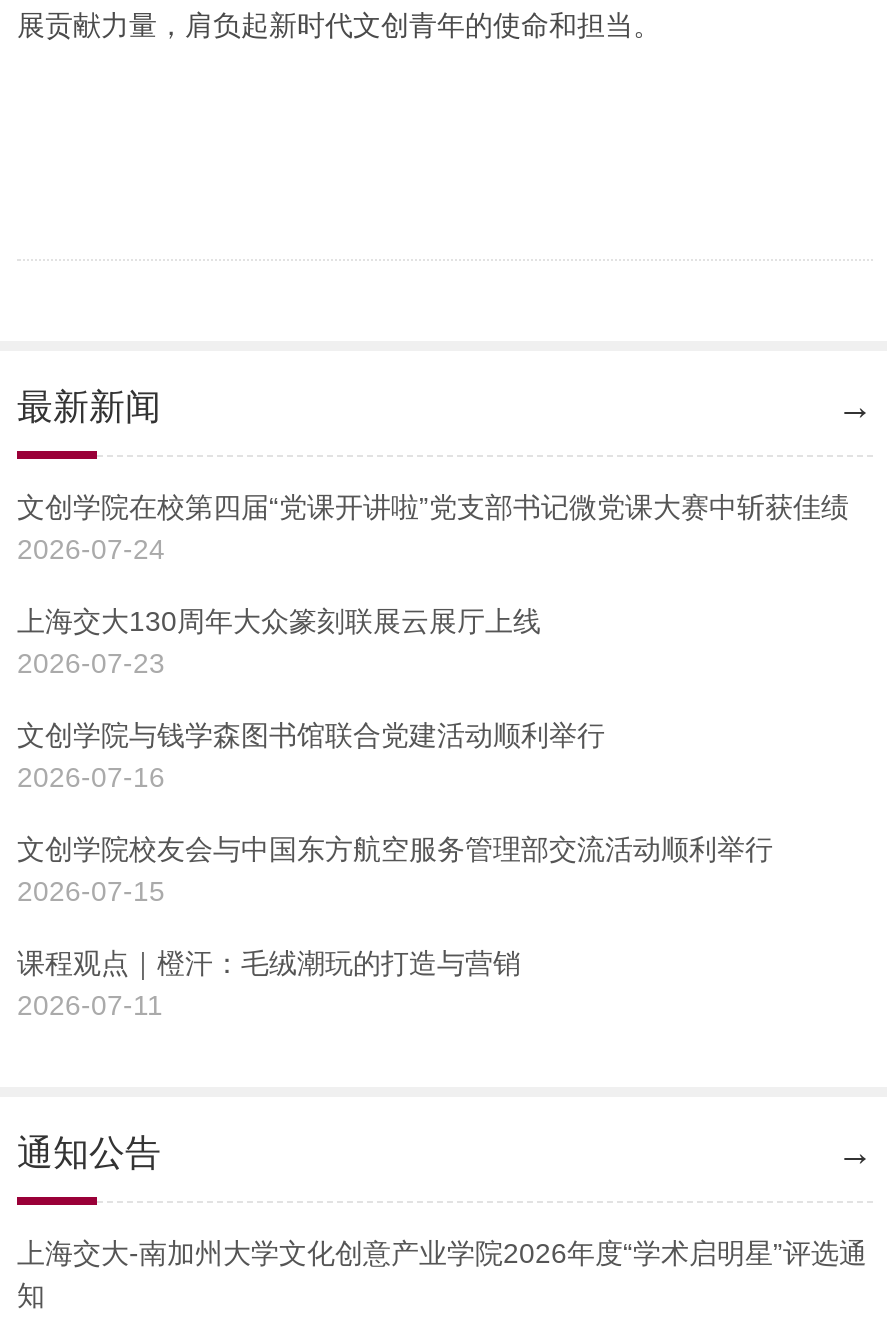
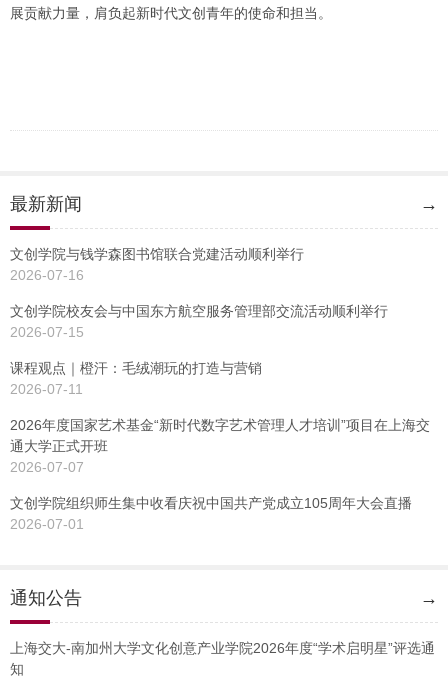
- 文创学院在校第四届“党课开讲啦”党支部书记微党课大赛中斩获佳绩
- 2026-07-24
- 上海交大130周年大众篆刻联展云展厅上线
- 2026-07-23

moved up: 文创学院与钱学森图书馆联合党建活动顺利举行 | 2026-07-16 | 文创学院校友会与中国东方航空服务管理部交流活动顺利举行 | 2026-07-15 | 课程观点｜橙汗：毛绒潮玩的打造与营销 | 2026-07-11

+ 2026年度国家艺术基金“新时代数字艺术管理人才培训”项目在上海交
+ 通大学正式开班
+ 2026-07-07
+ 文创学院组织师生集中收看庆祝中国共产党成立105周年大会直播
+ 2026-07-01
